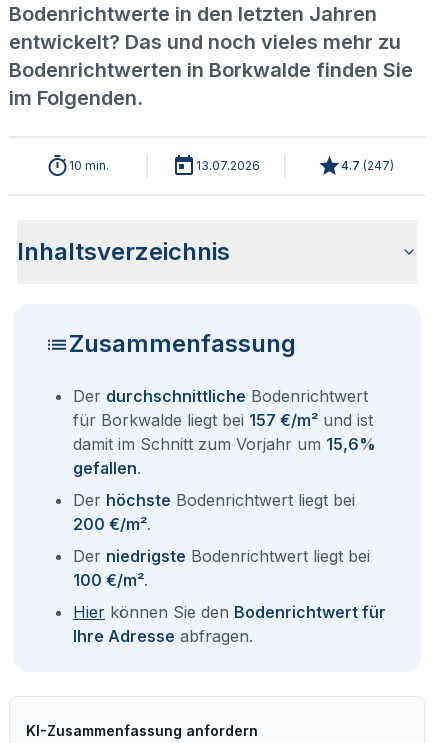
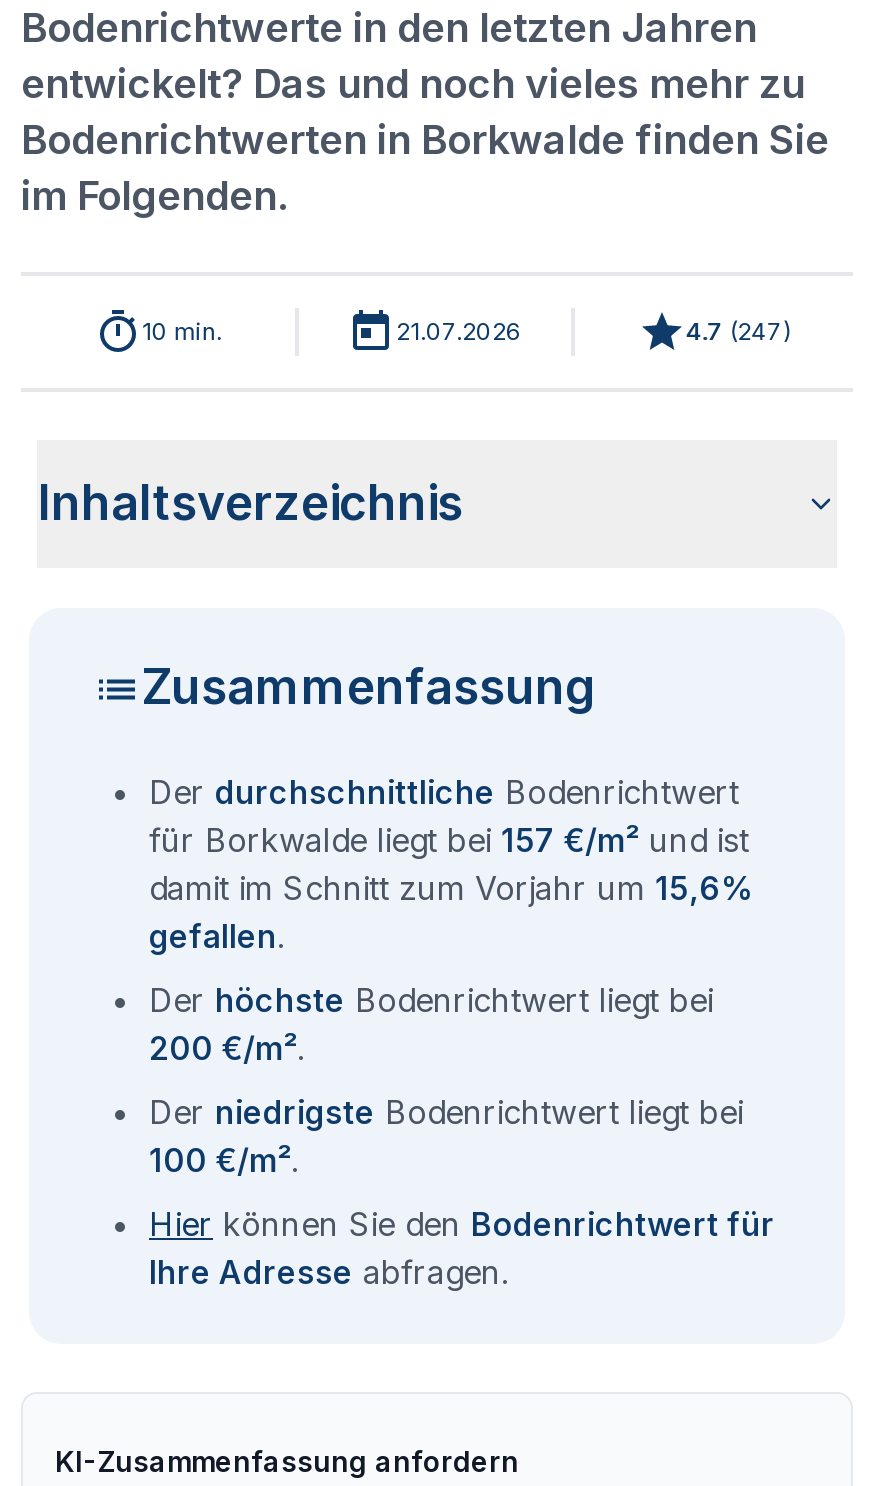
- 13.07.2026
+ 21.07.2026
